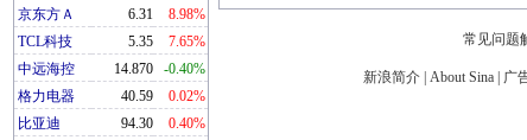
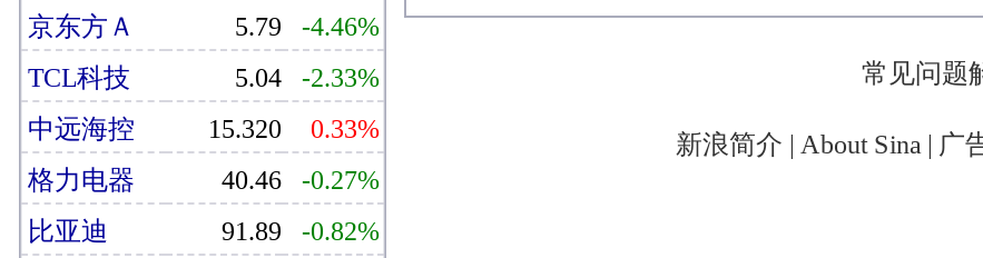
- 6.31
+ 5.79

- 8.98%
+ -4.46%

- 5.35
+ 5.04

- 7.65%
+ -2.33%

- 14.870
+ 15.320

- -0.40%
+ 0.33%

- 40.59
+ 40.46

- 0.02%
+ -0.27%

- 94.30
+ 91.89

- 0.40%
+ -0.82%
